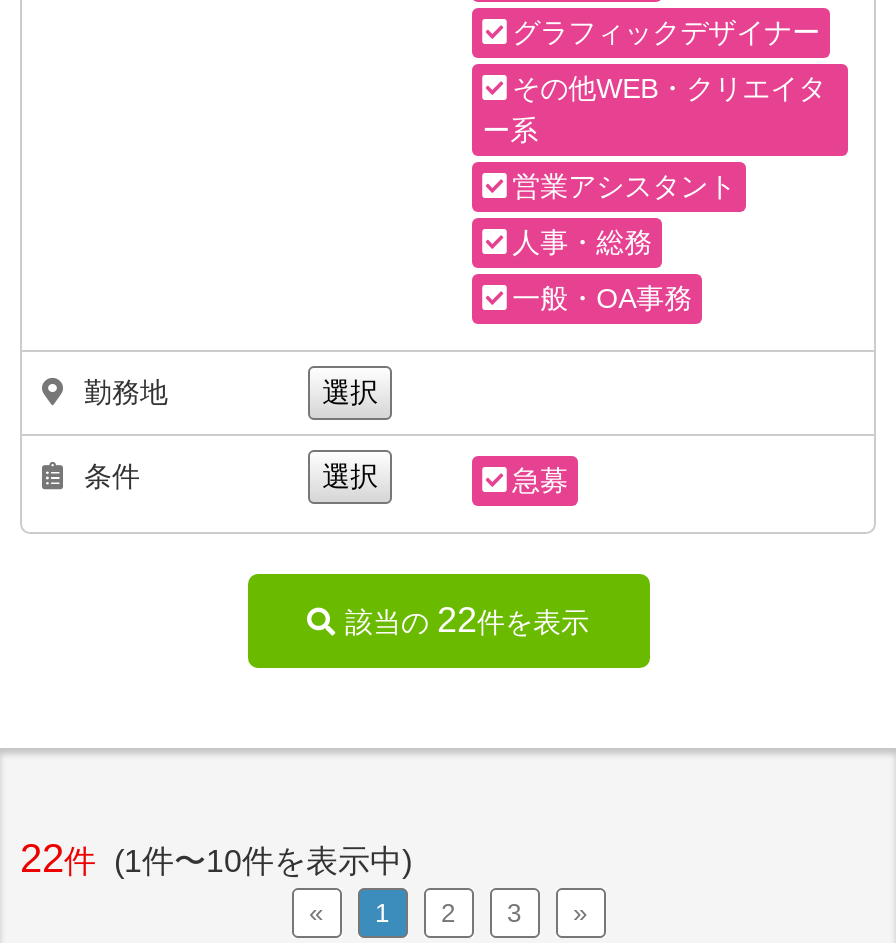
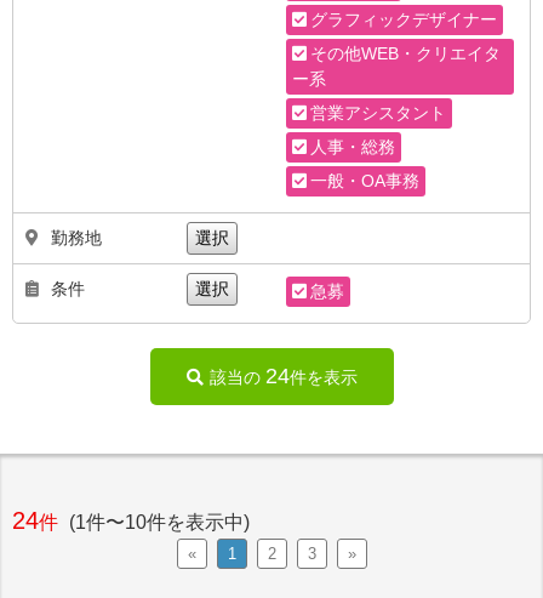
- 該当の22件を表示
+ 該当の24件を表示

- 22件 (1件〜10件を表示中)
+ 24件 (1件〜10件を表示中)
